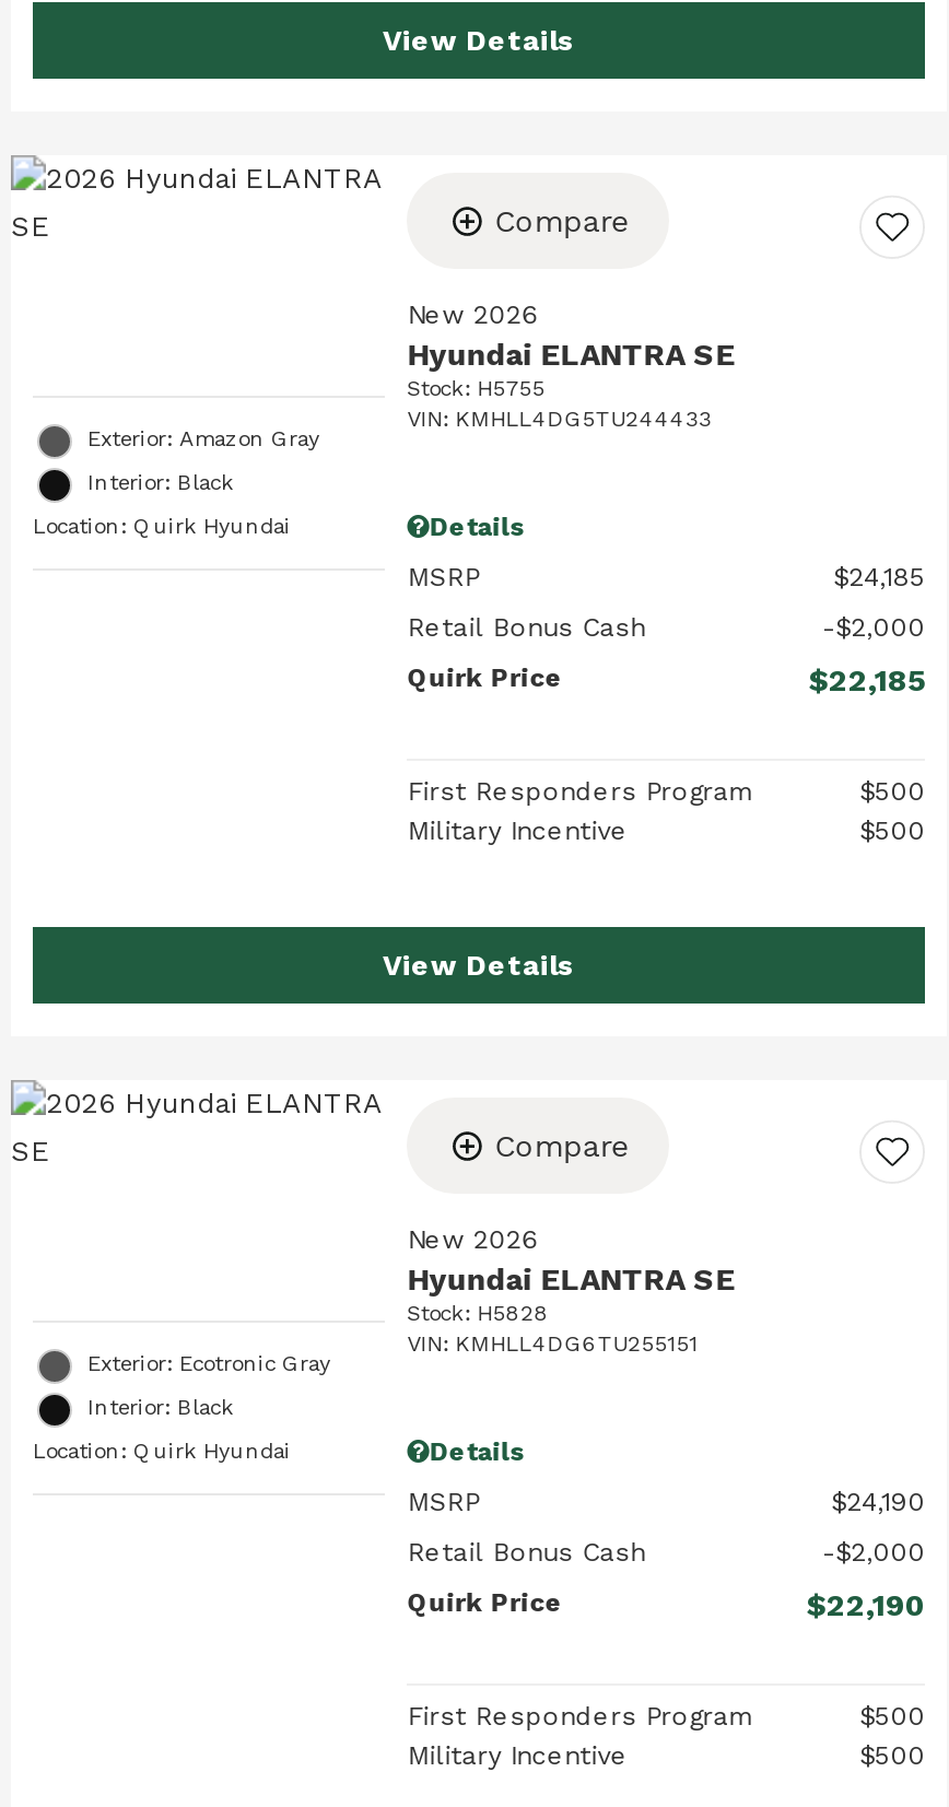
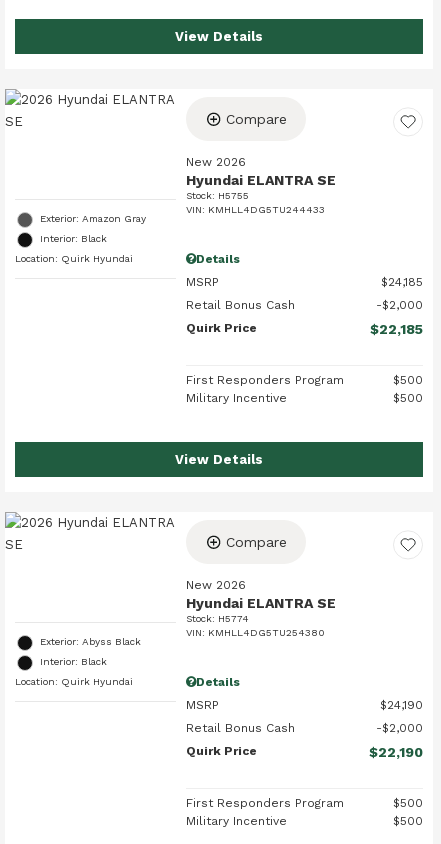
- Stock: H5828
+ Stock: H5774

- VIN: KMHLL4DG6TU255151
+ VIN: KMHLL4DG5TU254380

- Exterior: Ecotronic Gray
+ Exterior: Abyss Black
